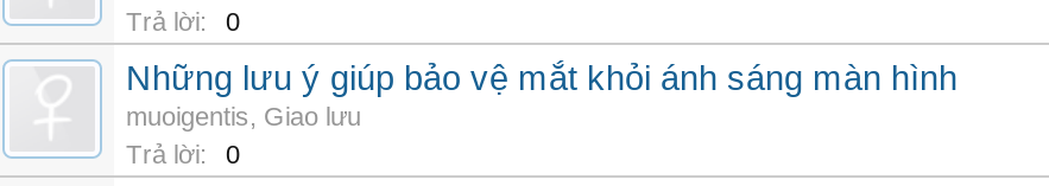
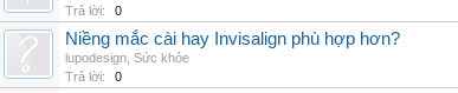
- Những lưu ý giúp bảo vệ mắt khỏi ánh sáng màn hình
- muoigentis, Giao lưu
+ Niềng mắc cài hay Invisalign phù hợp hơn?
+ lupodesign, Sức khỏe
